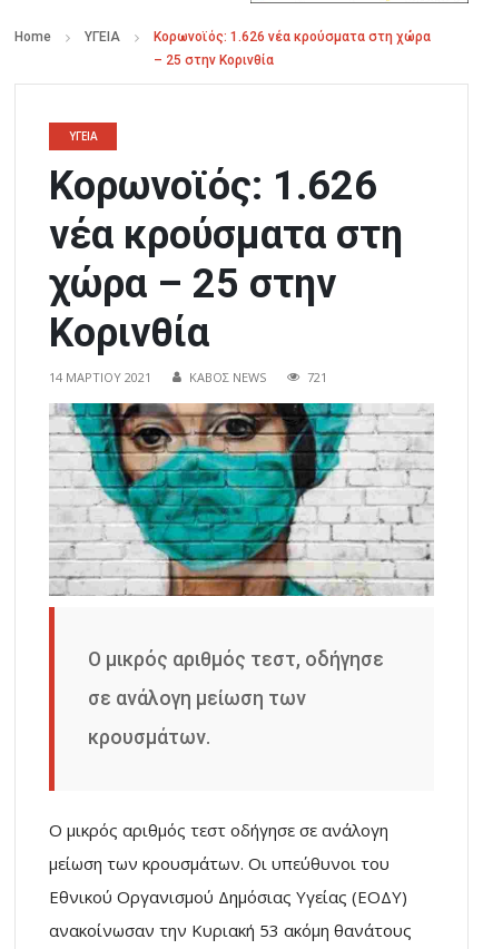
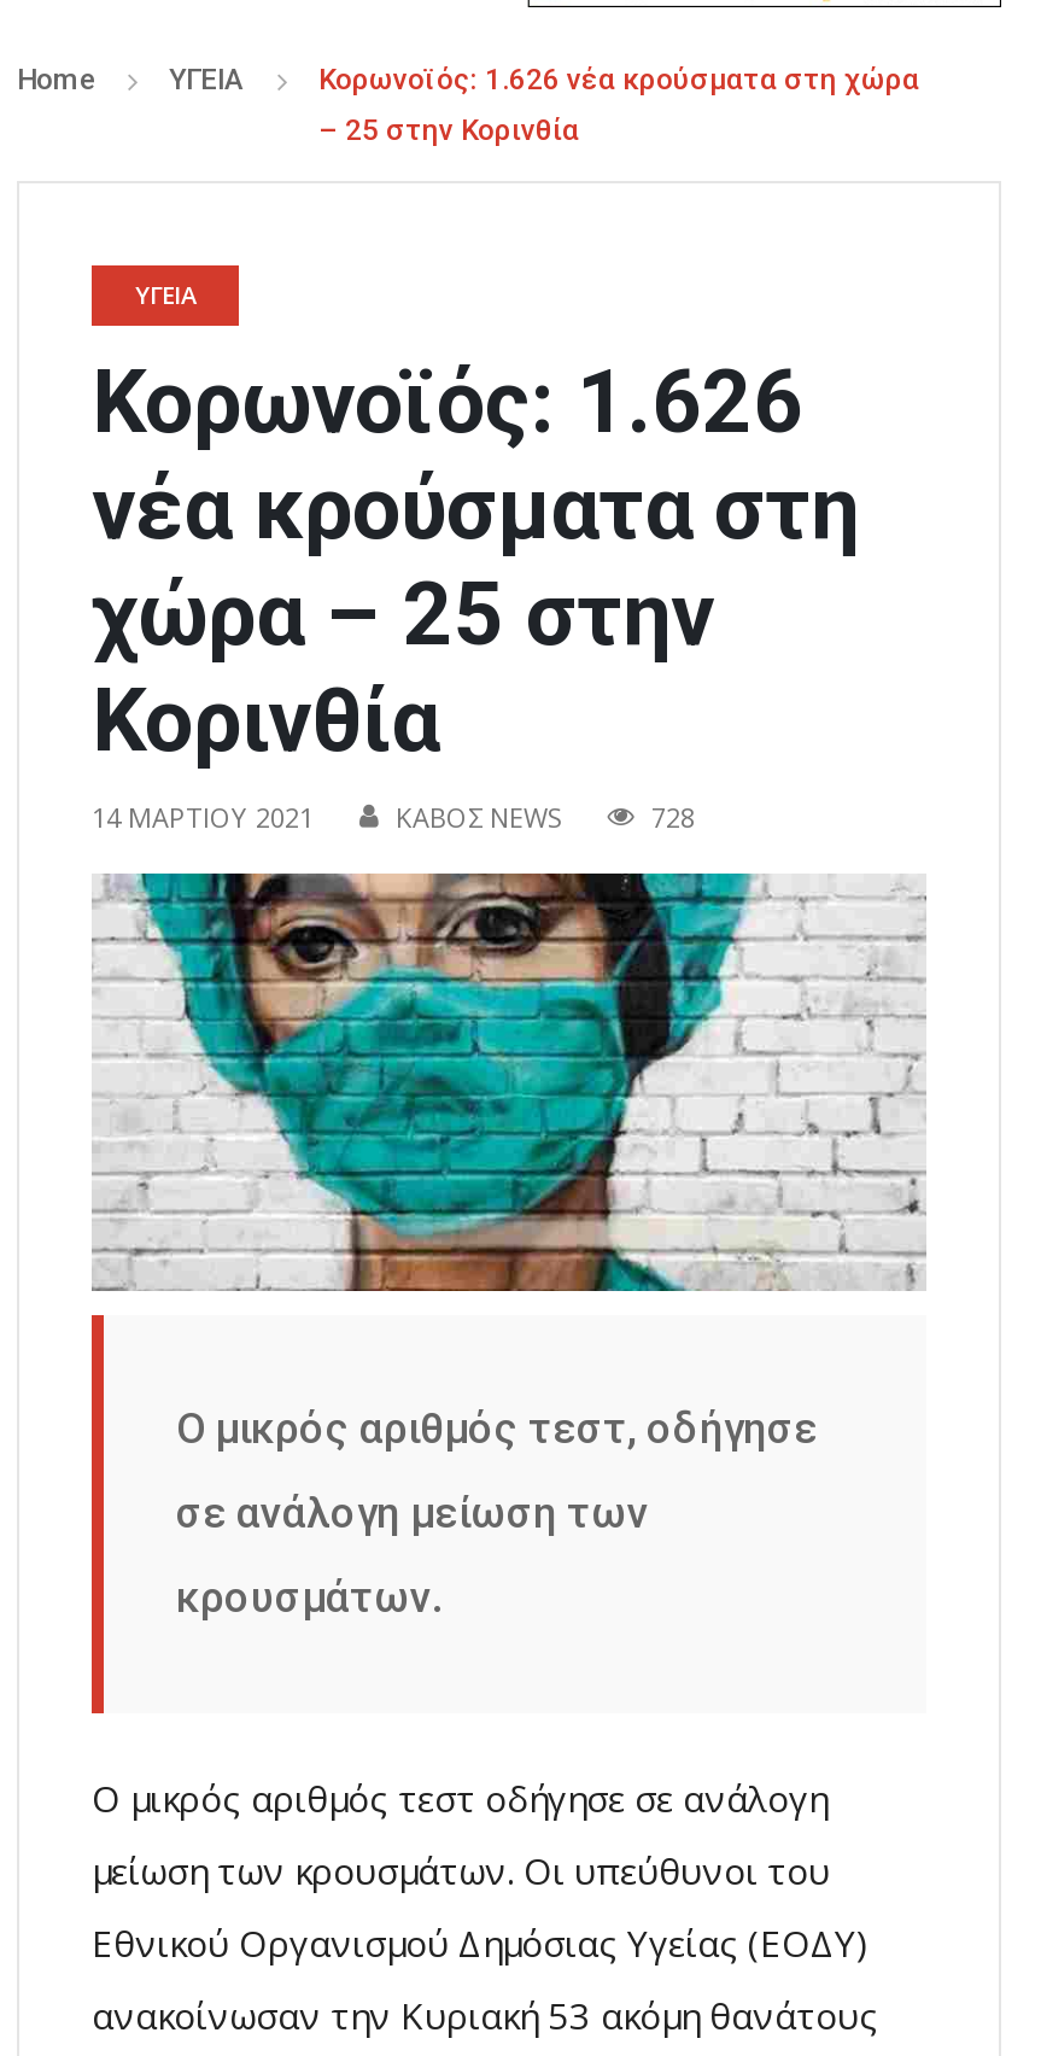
- 721
+ 728
